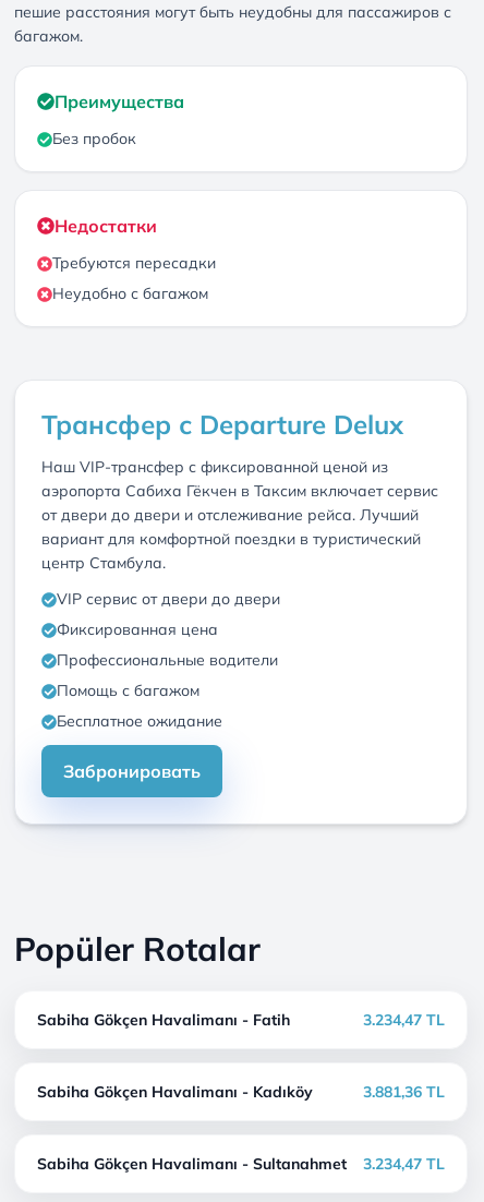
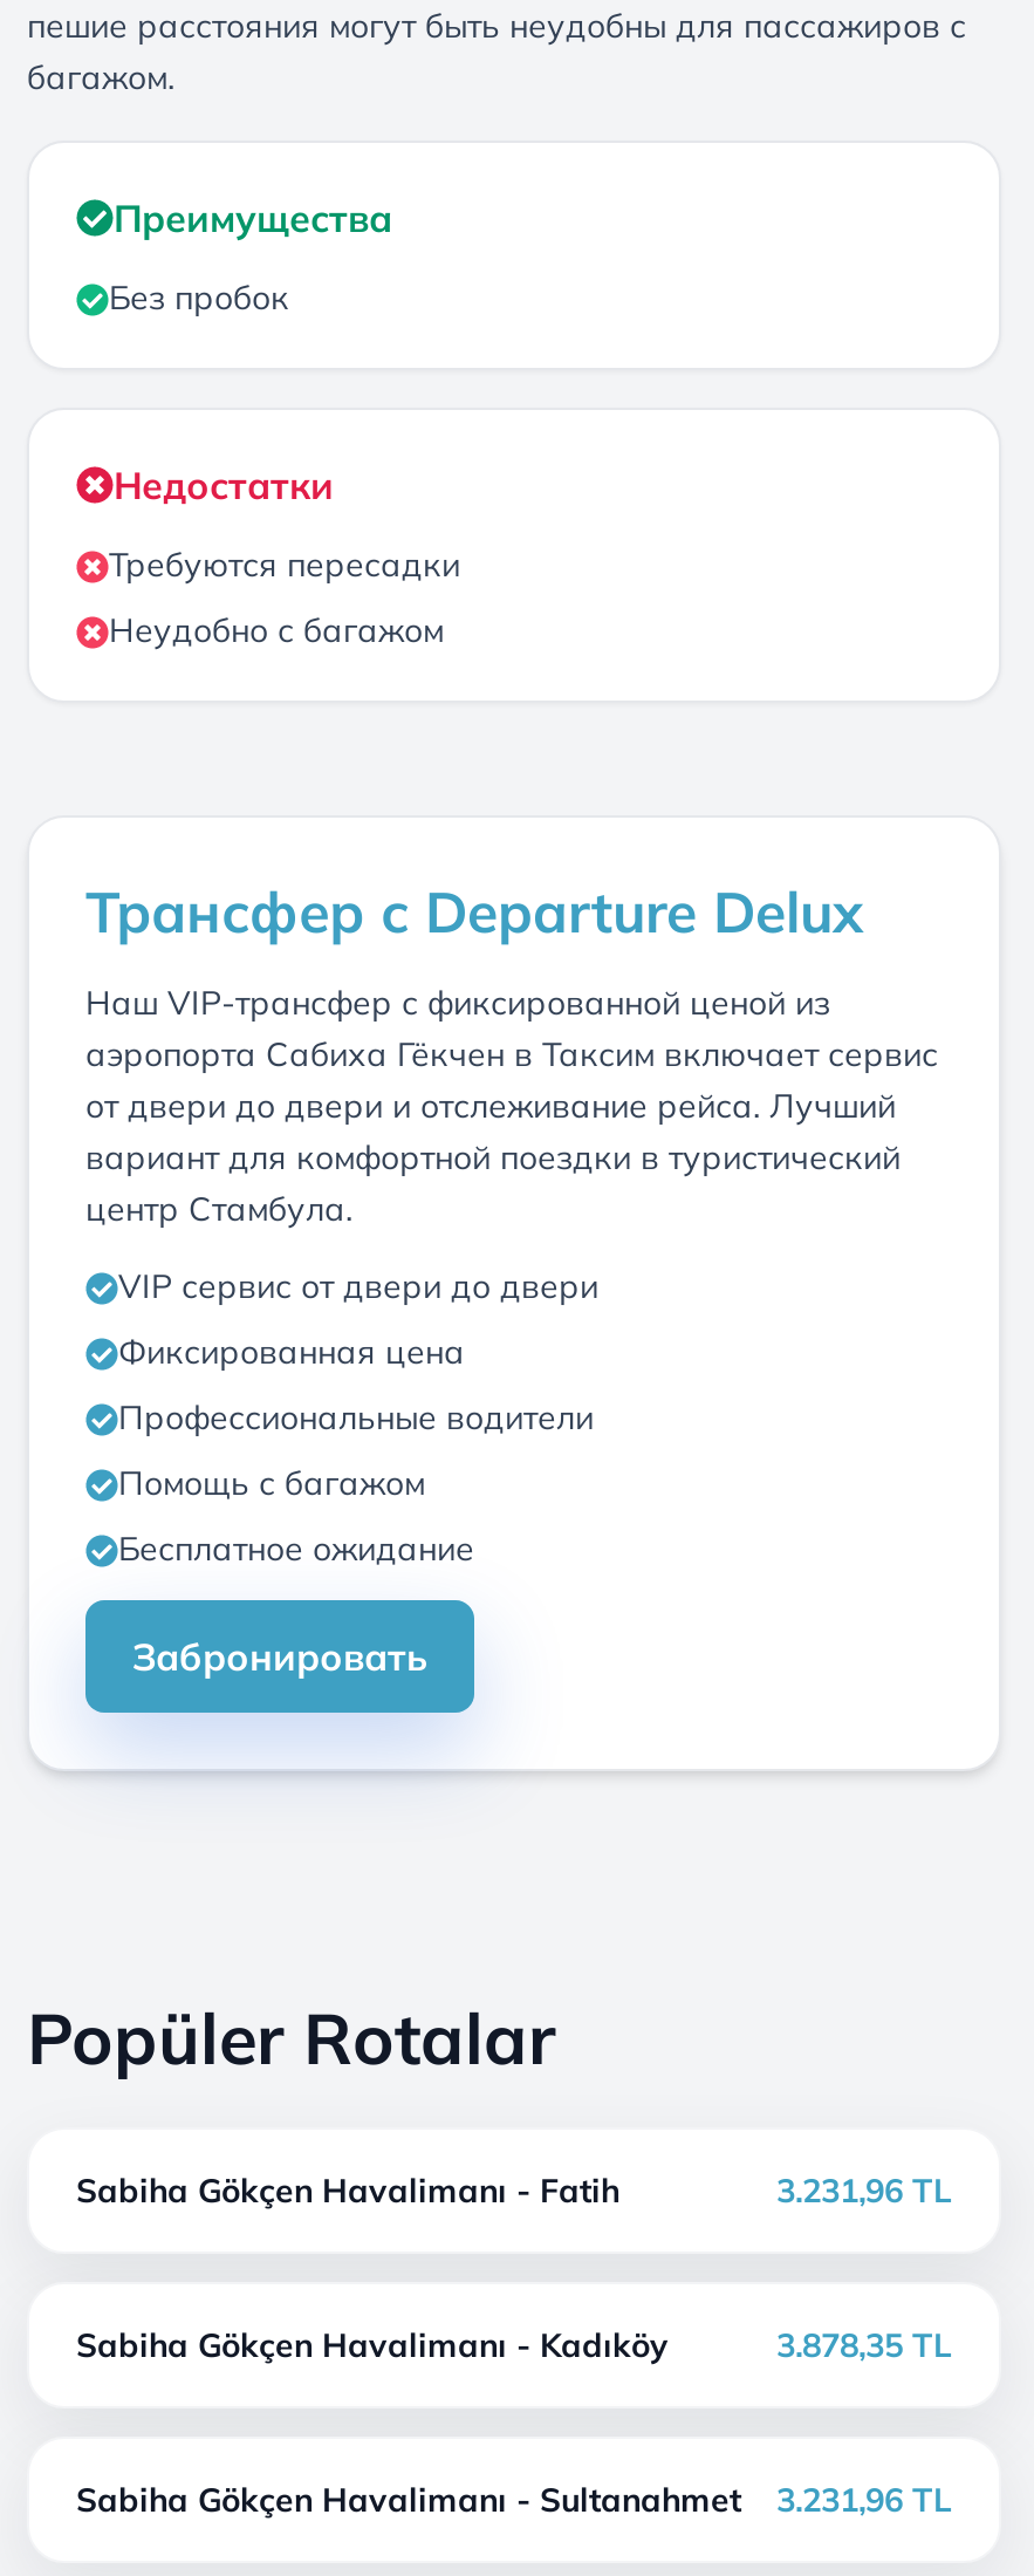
- 3.234,47 TL
+ 3.231,96 TL

- 3.881,36 TL
+ 3.878,35 TL

- Sabiha Gökçen Havalimanı - Sultanahmet 3.234,47 TL
+ Sabiha Gökçen Havalimanı - Sultanahmet 3.231,96 TL
